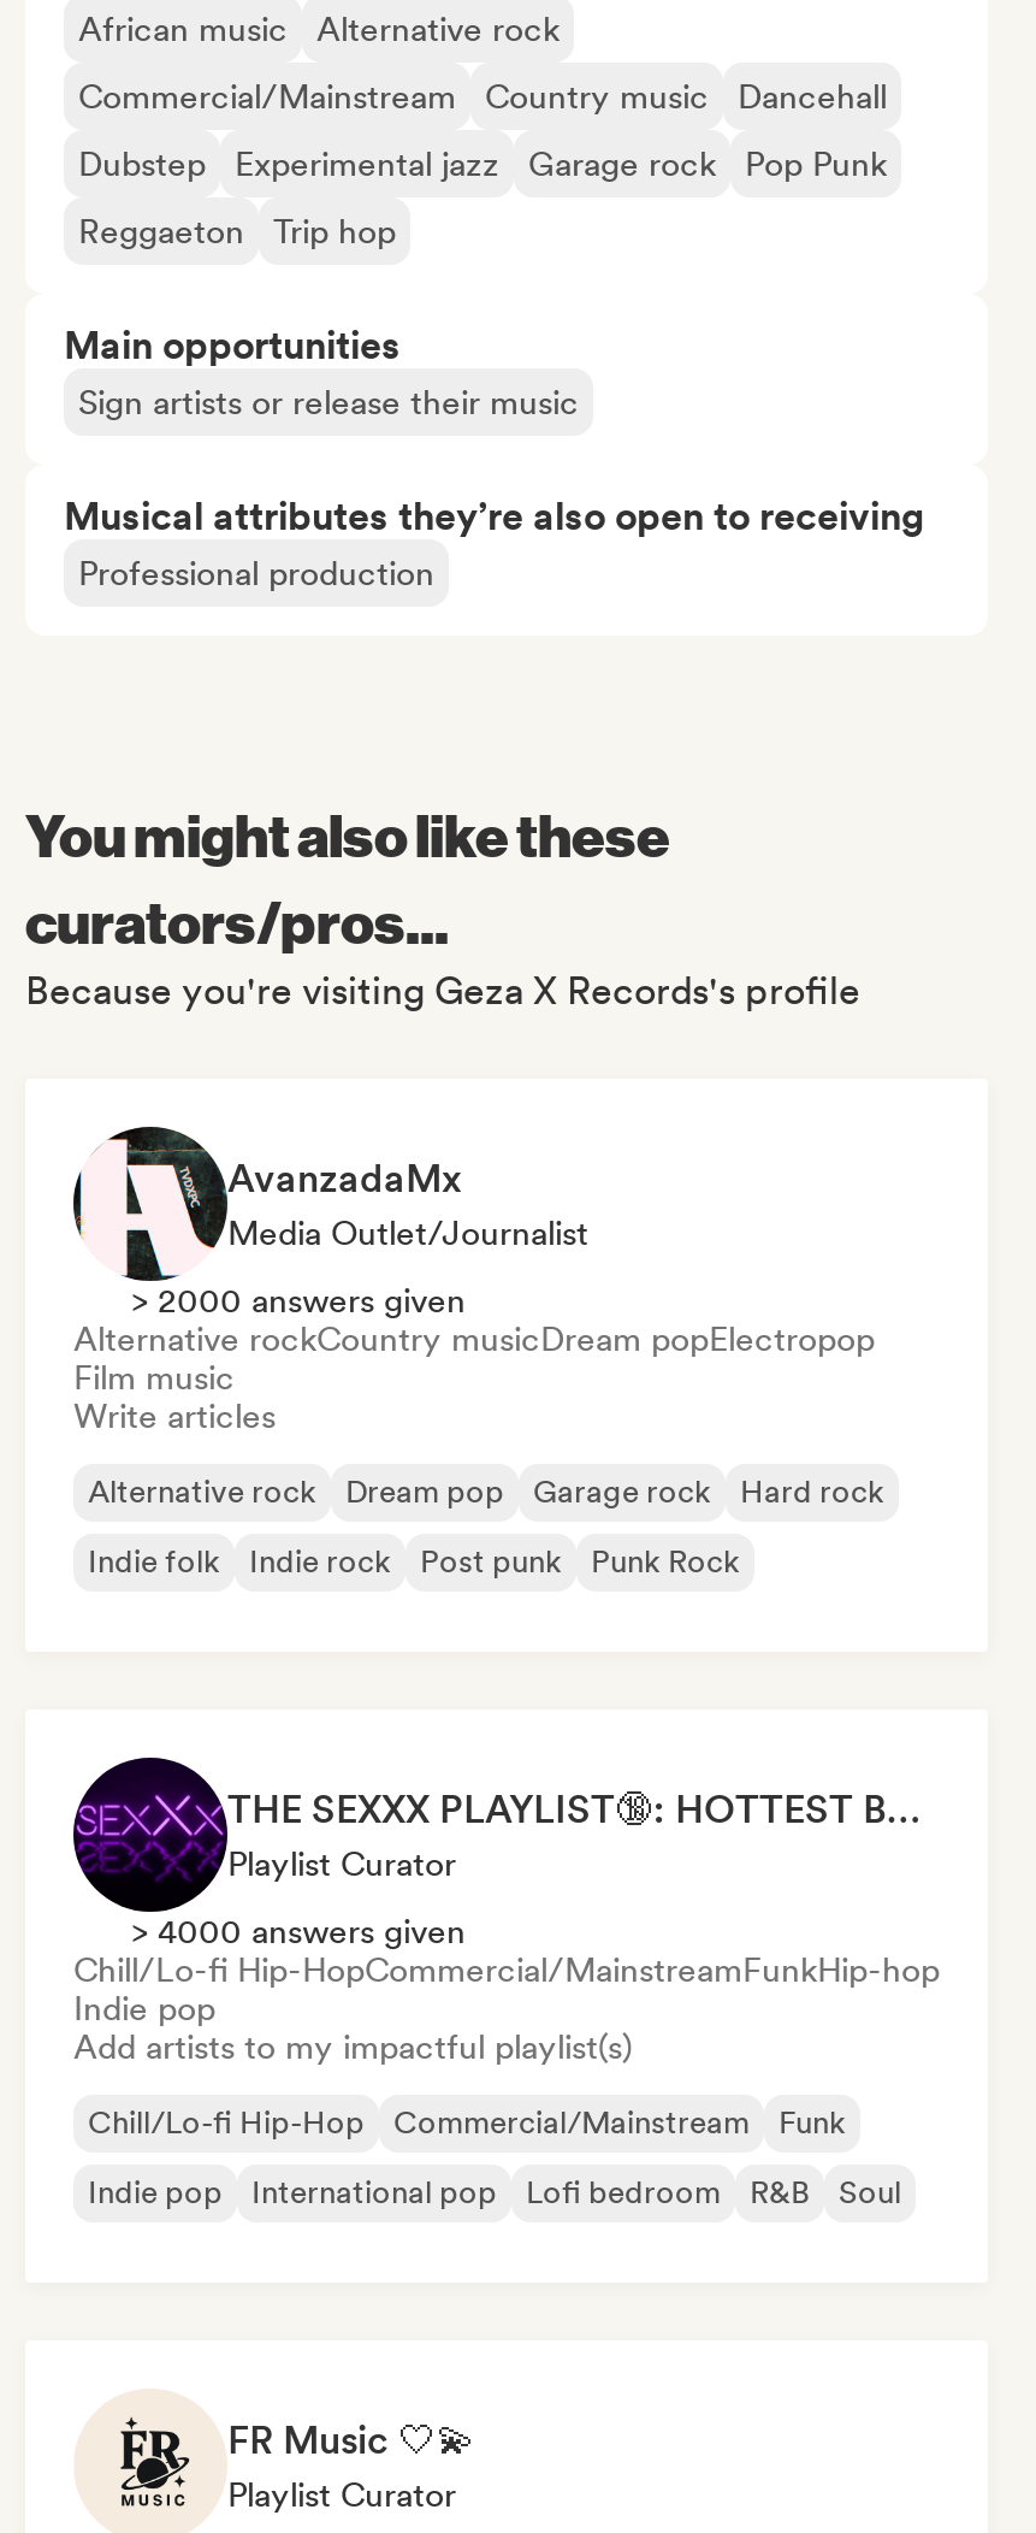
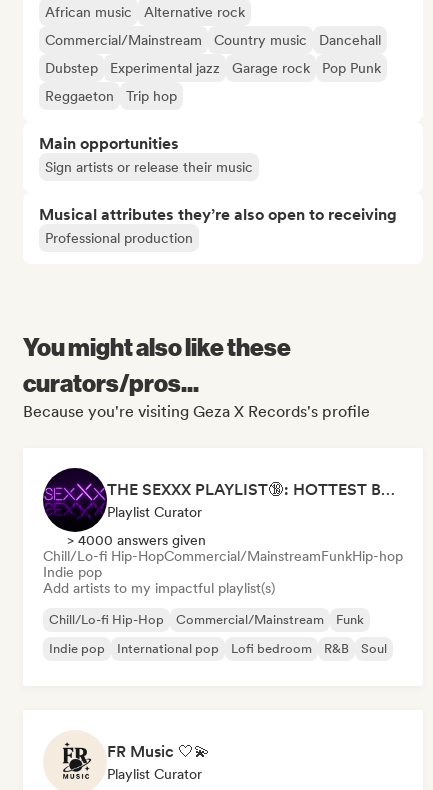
- [image]
- AvanzadaMx
- Media Outlet/Journalist
- > 2000 answers given
- Alternative rockCountry musicDream popElectropop
- Film music
- Write articles
- Alternative rock
- Dream pop
- Garage rock
- Hard rock
- Indie folk
- Indie rock
- Post punk
- Punk Rock
